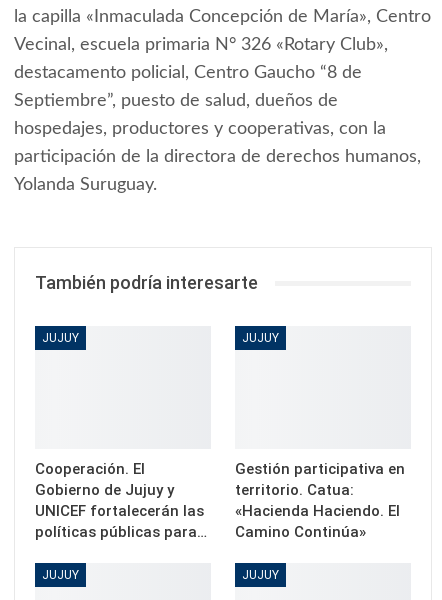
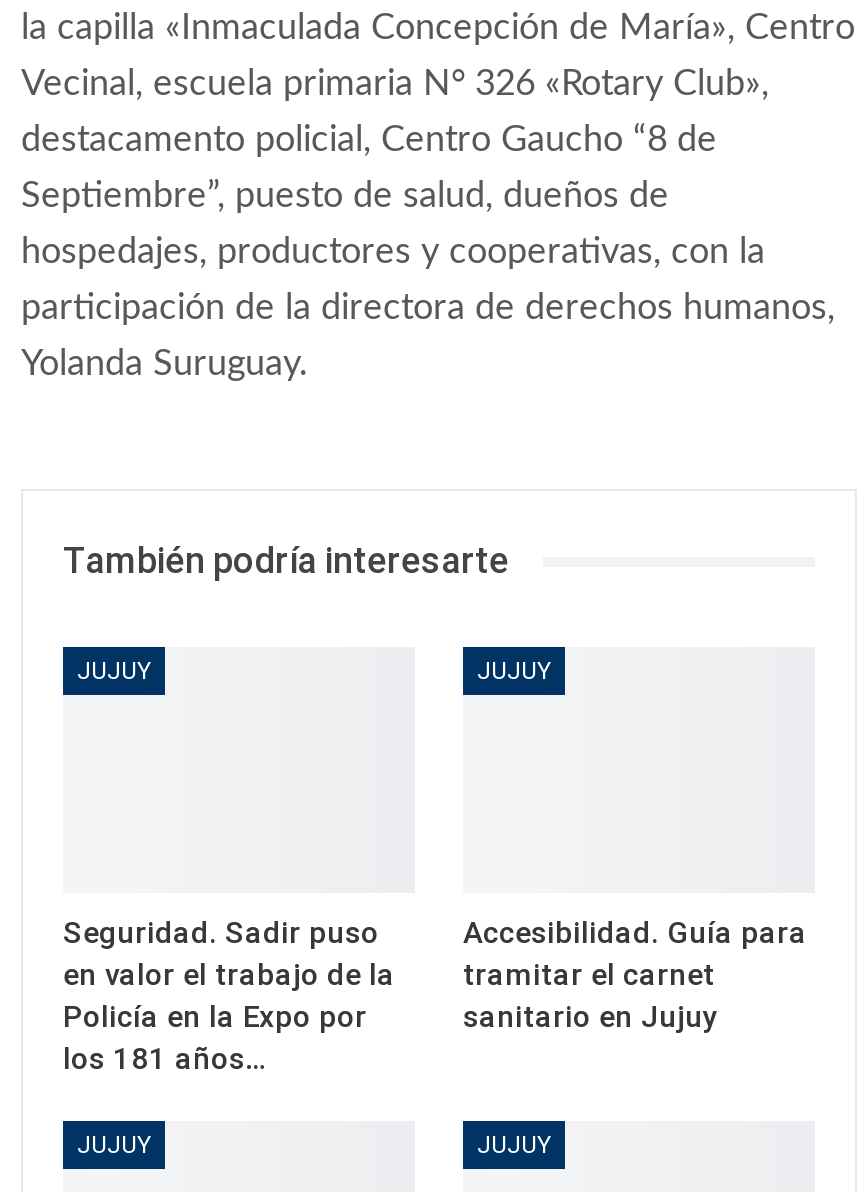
- Cooperación. El
- Gobierno de Jujuy y
- UNICEF fortalecerán las
- políticas públicas para…
+ Seguridad. Sadir puso
+ en valor el trabajo de la
+ Policía en la Expo por
+ los 181 años…

- Gestión participativa en
- territorio. Catua:
- «Hacienda Haciendo. El
- Camino Continúa»
+ Accesibilidad. Guía para
+ tramitar el carnet
+ sanitario en Jujuy
